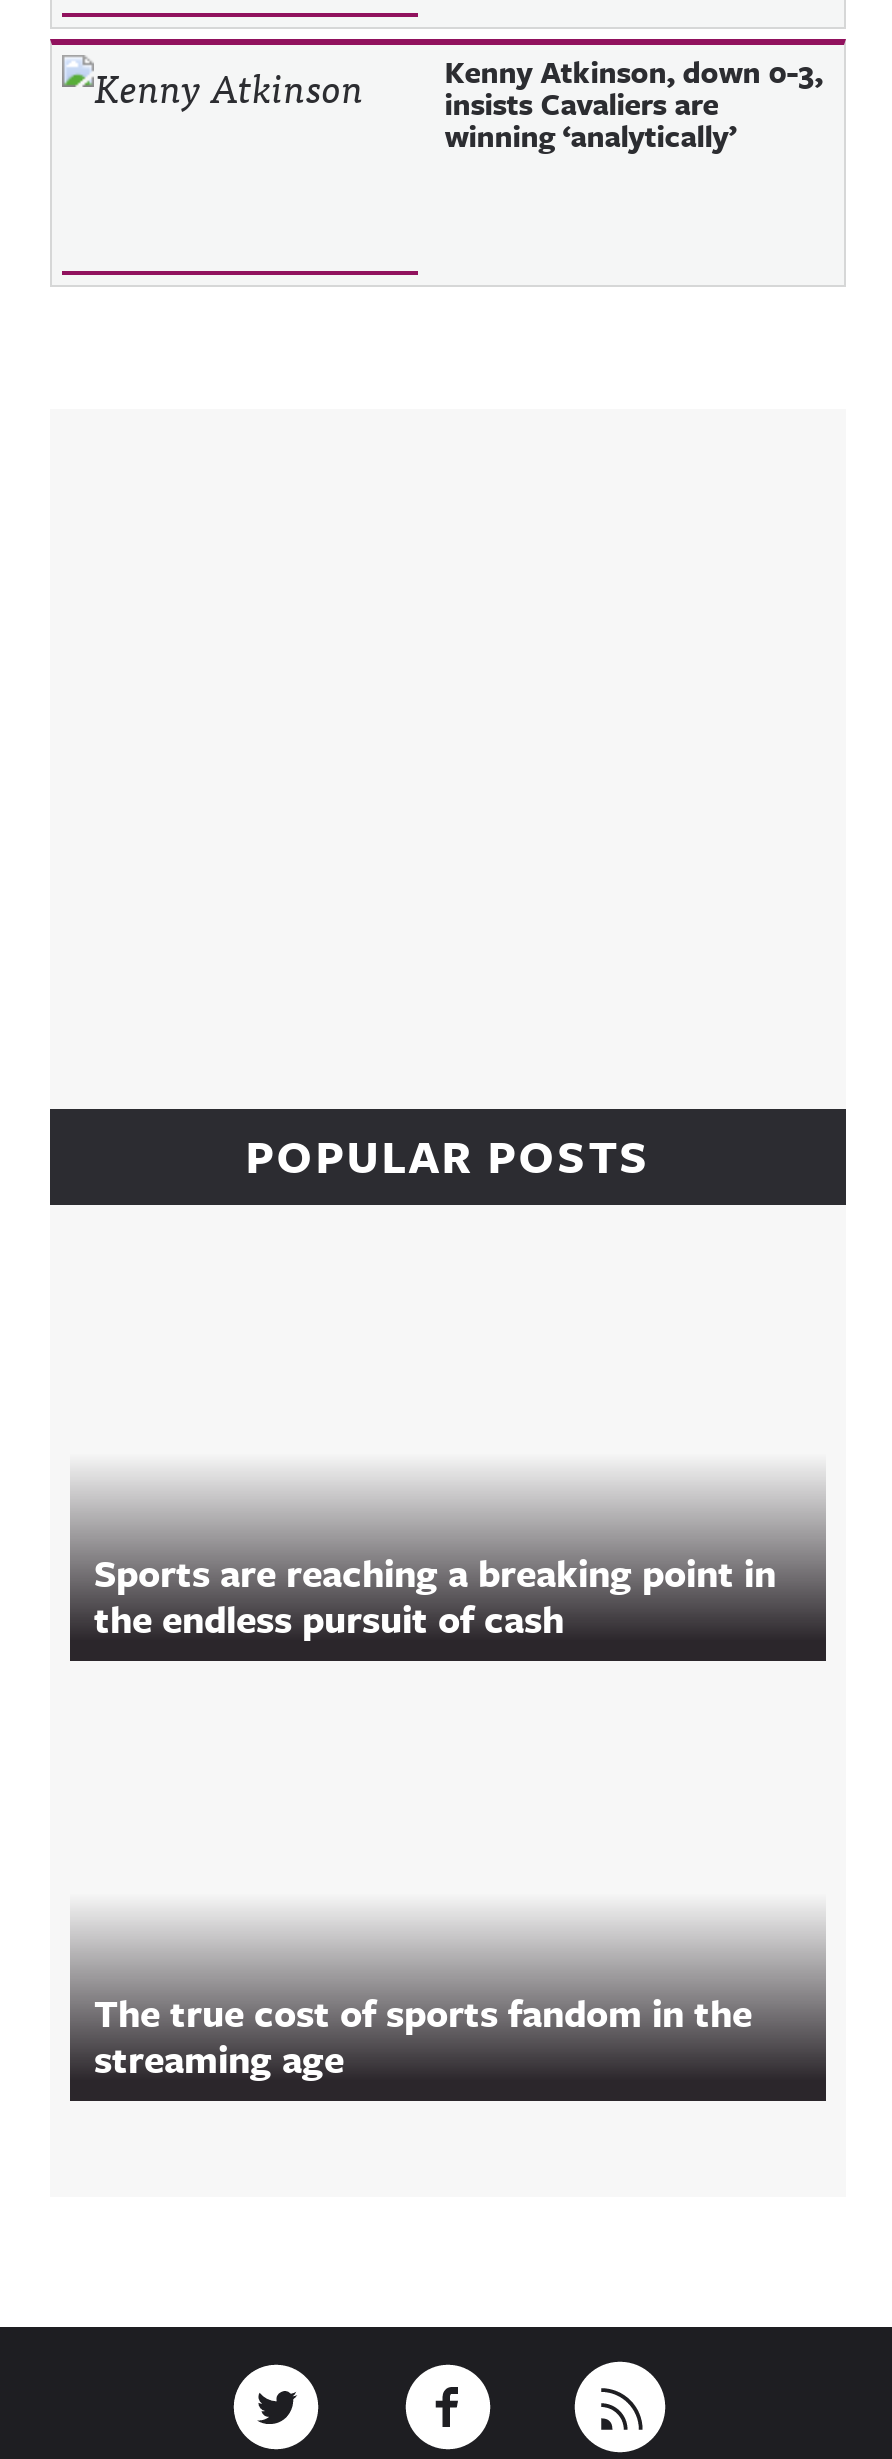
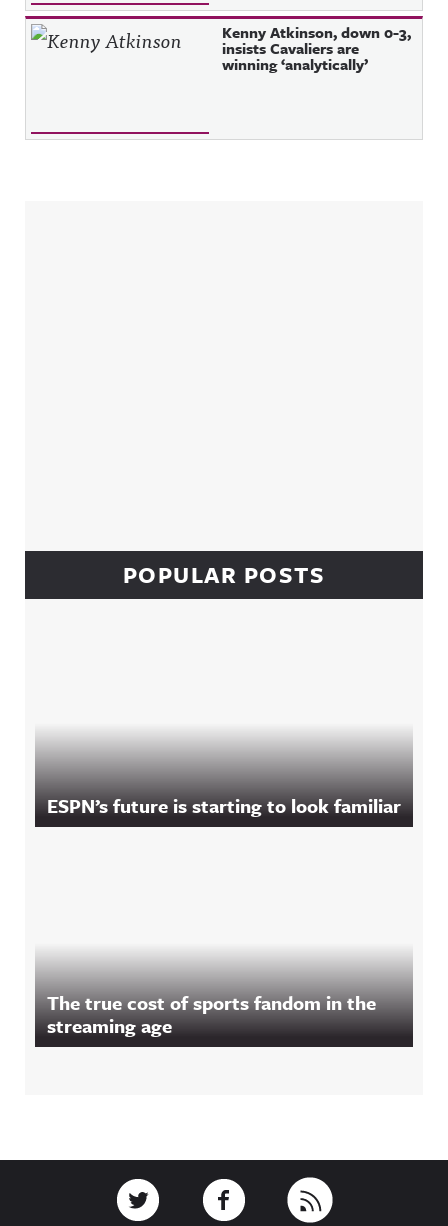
- Sports are reaching a breaking point in
- the endless pursuit of cash
+ ESPN’s future is starting to look familiar
